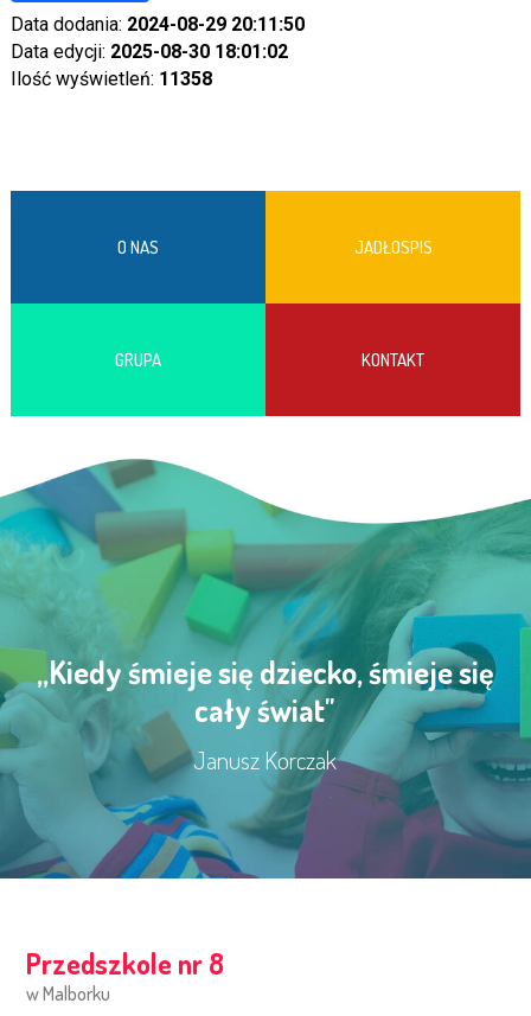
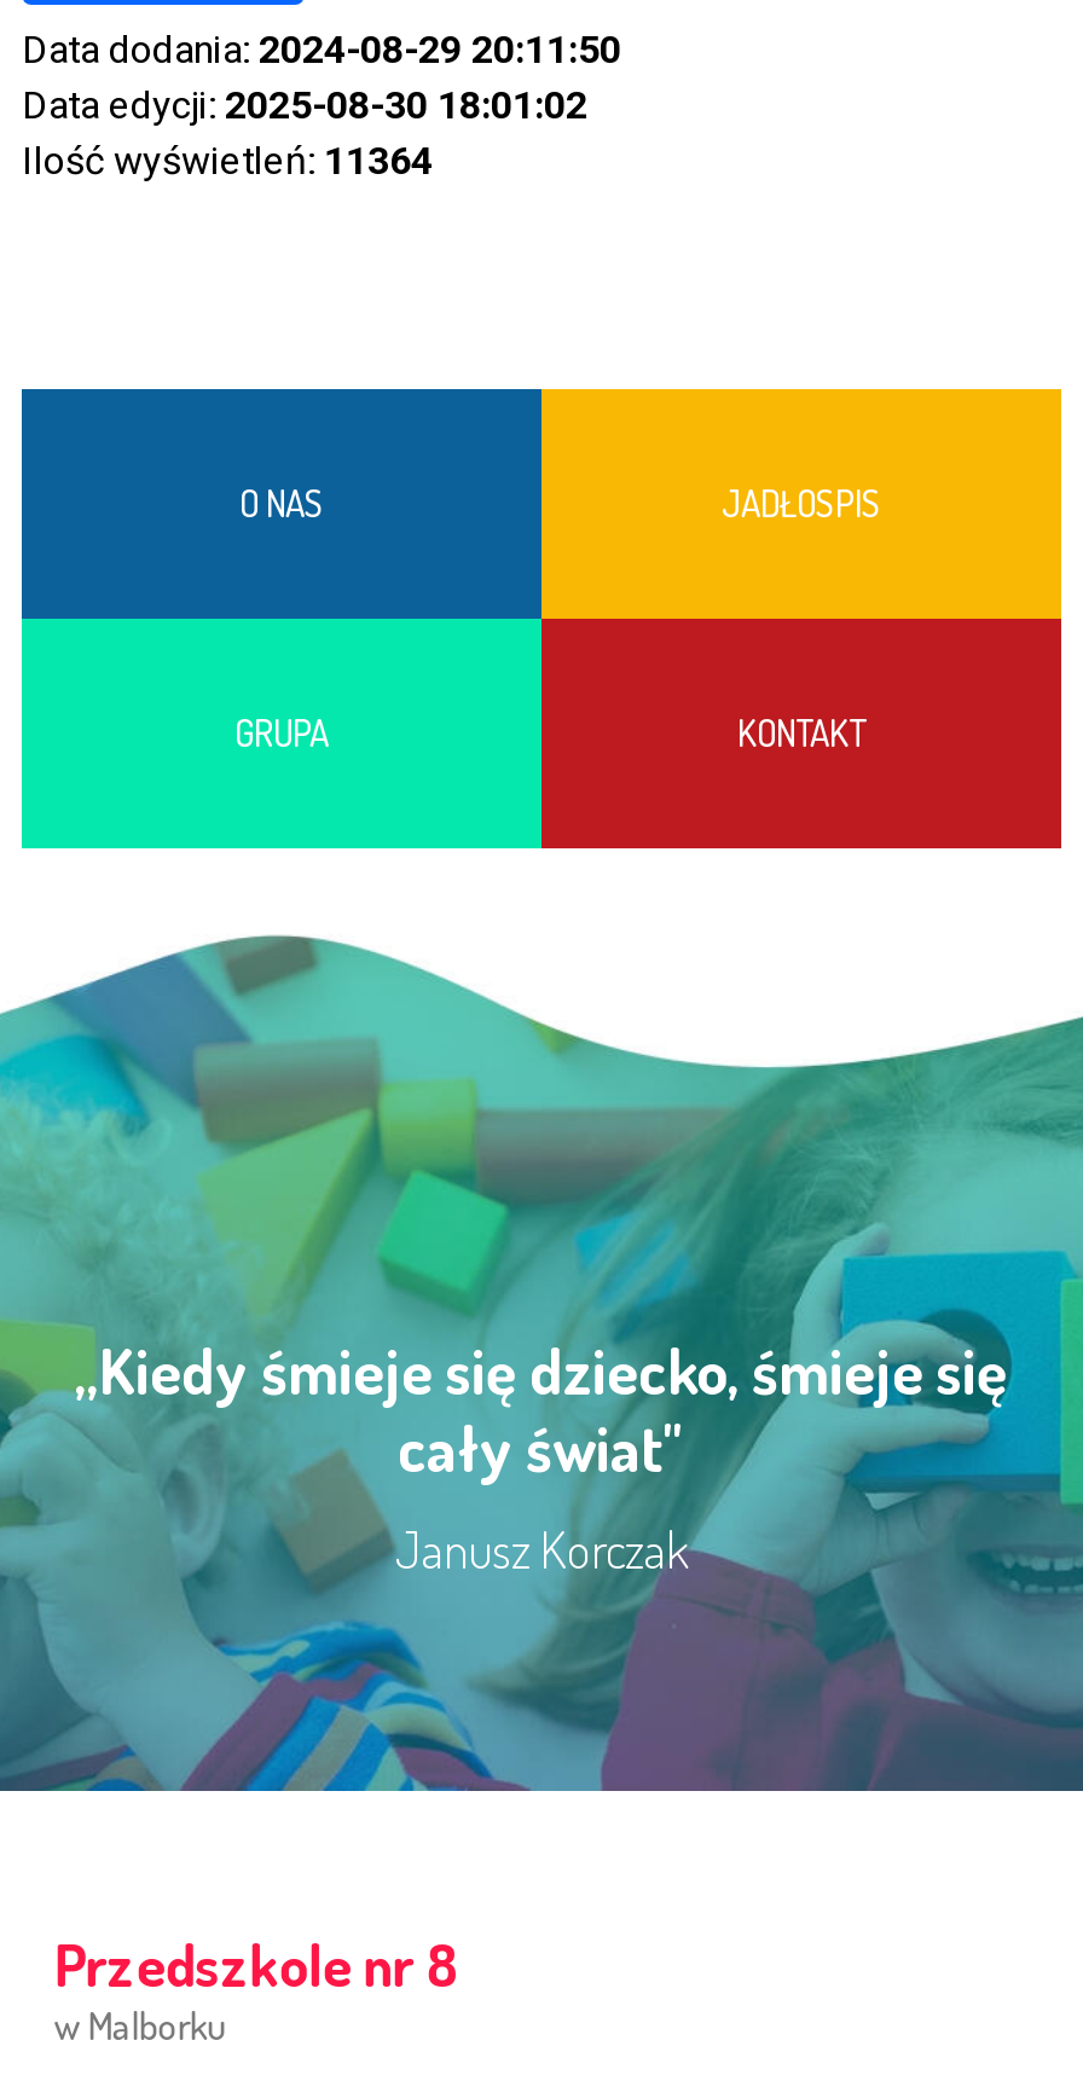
- Ilość wyświetleń: 11358
+ Ilość wyświetleń: 11364
